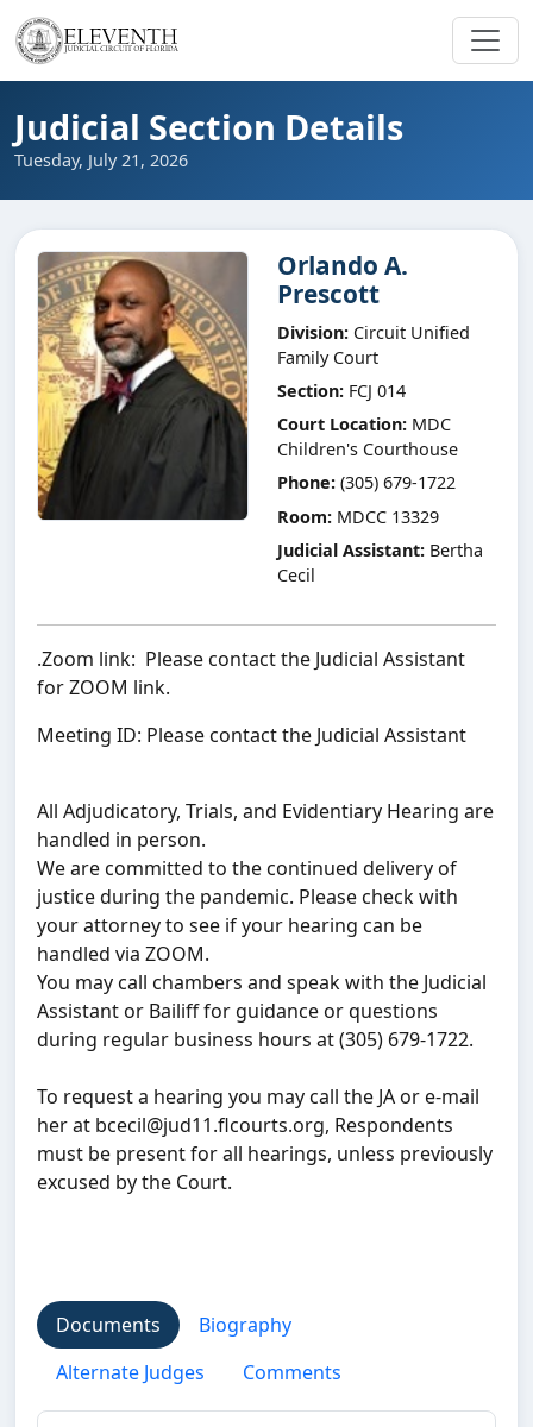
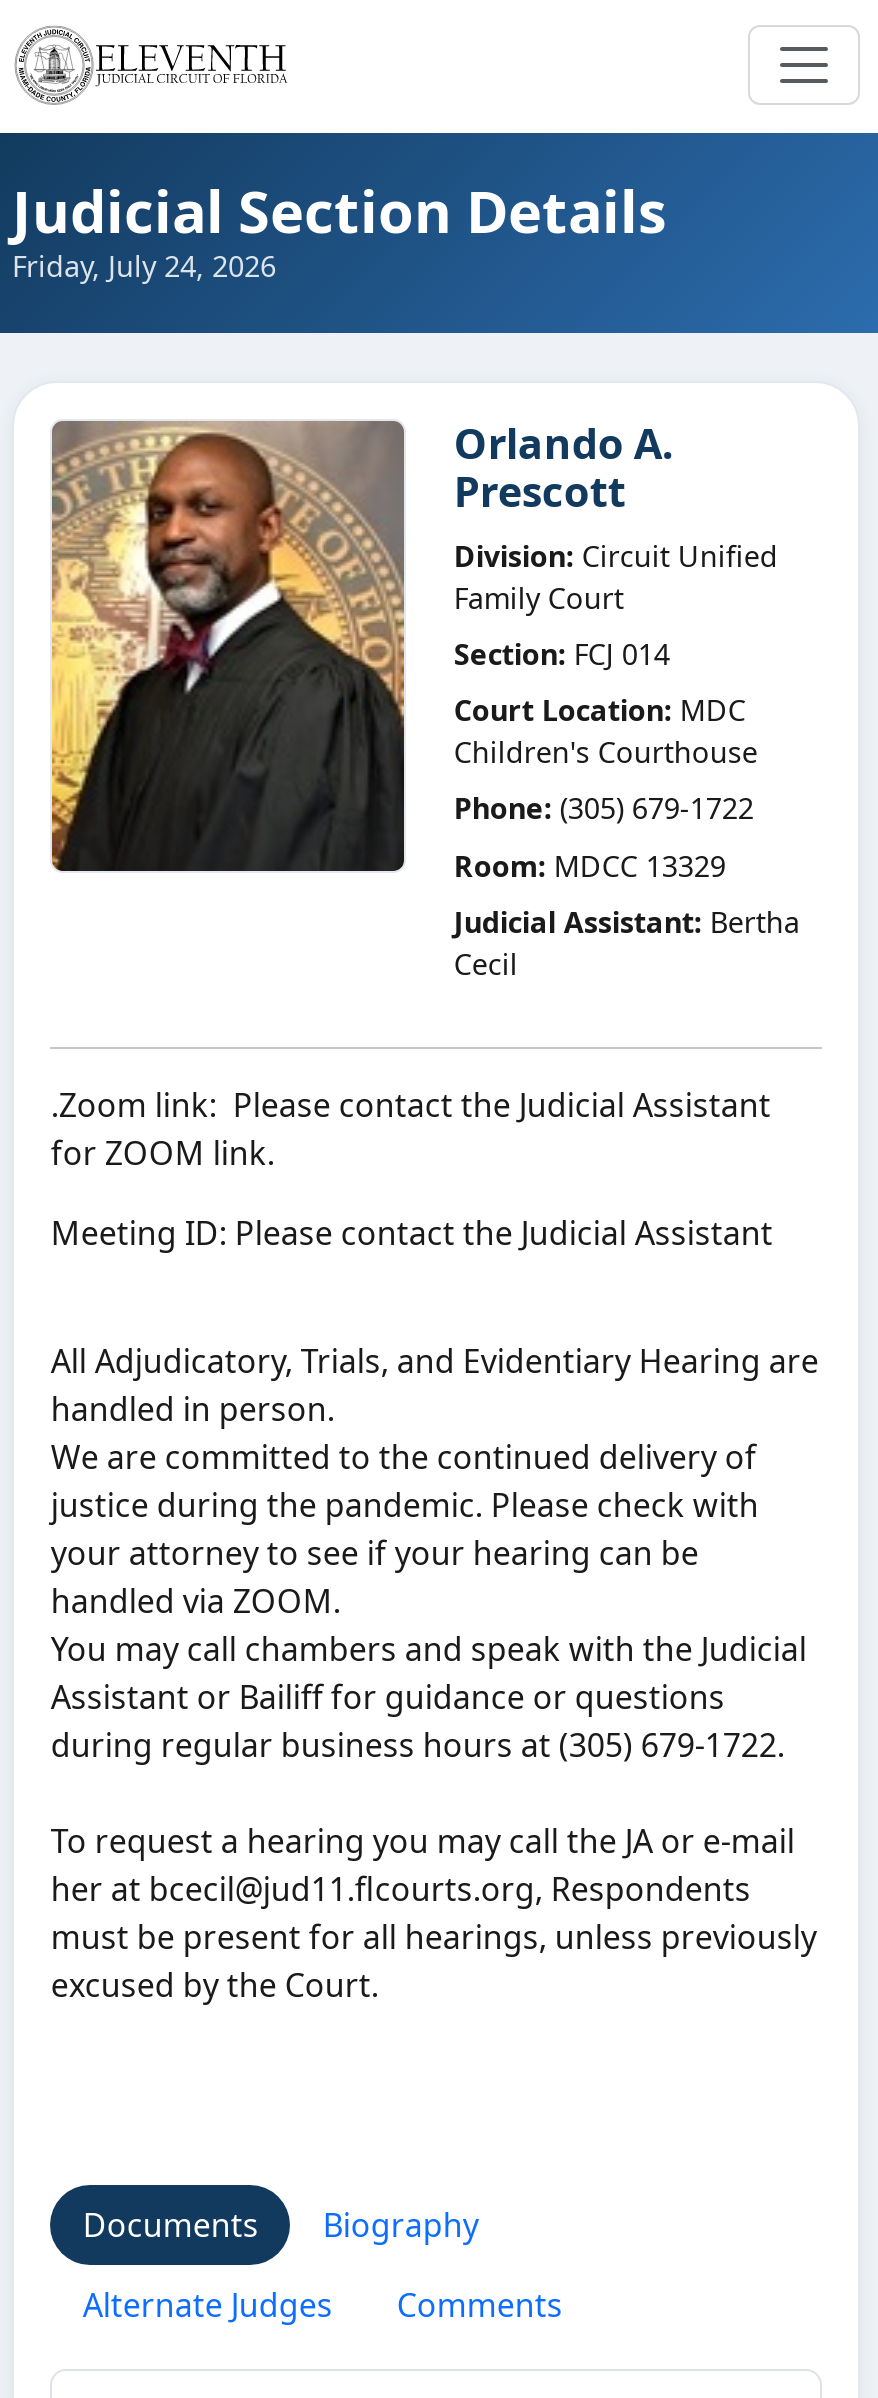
- Tuesday, July 21, 2026
+ Friday, July 24, 2026
